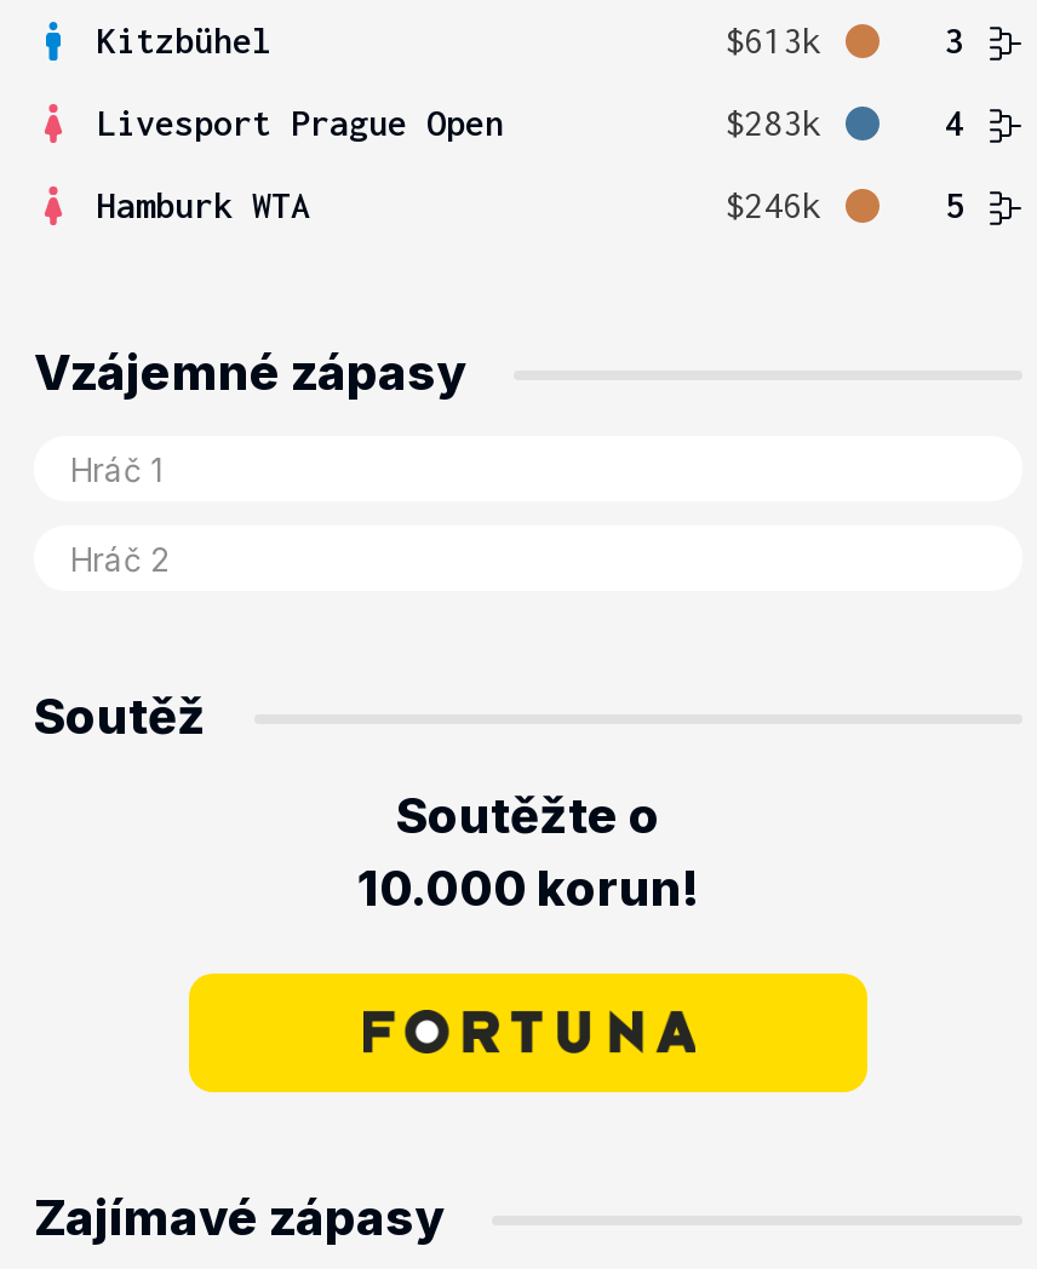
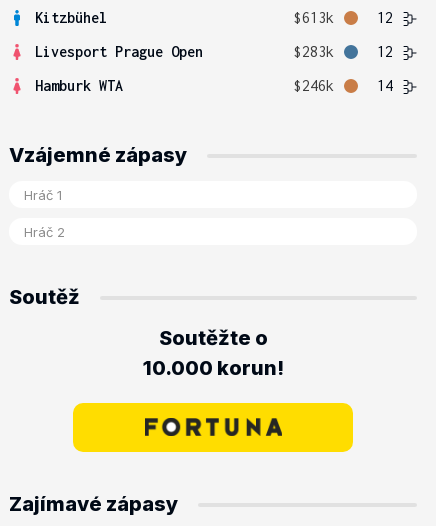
- 3
+ 12

- 4
+ 12

- 5
+ 14
